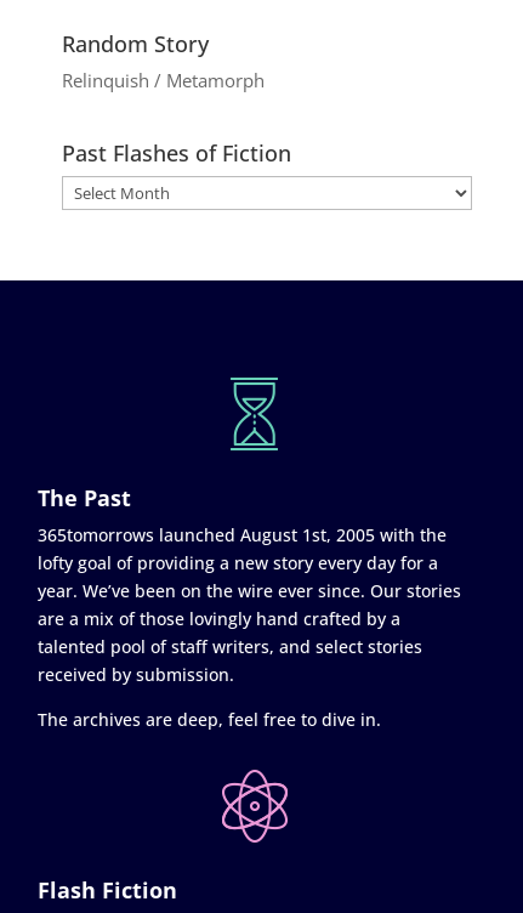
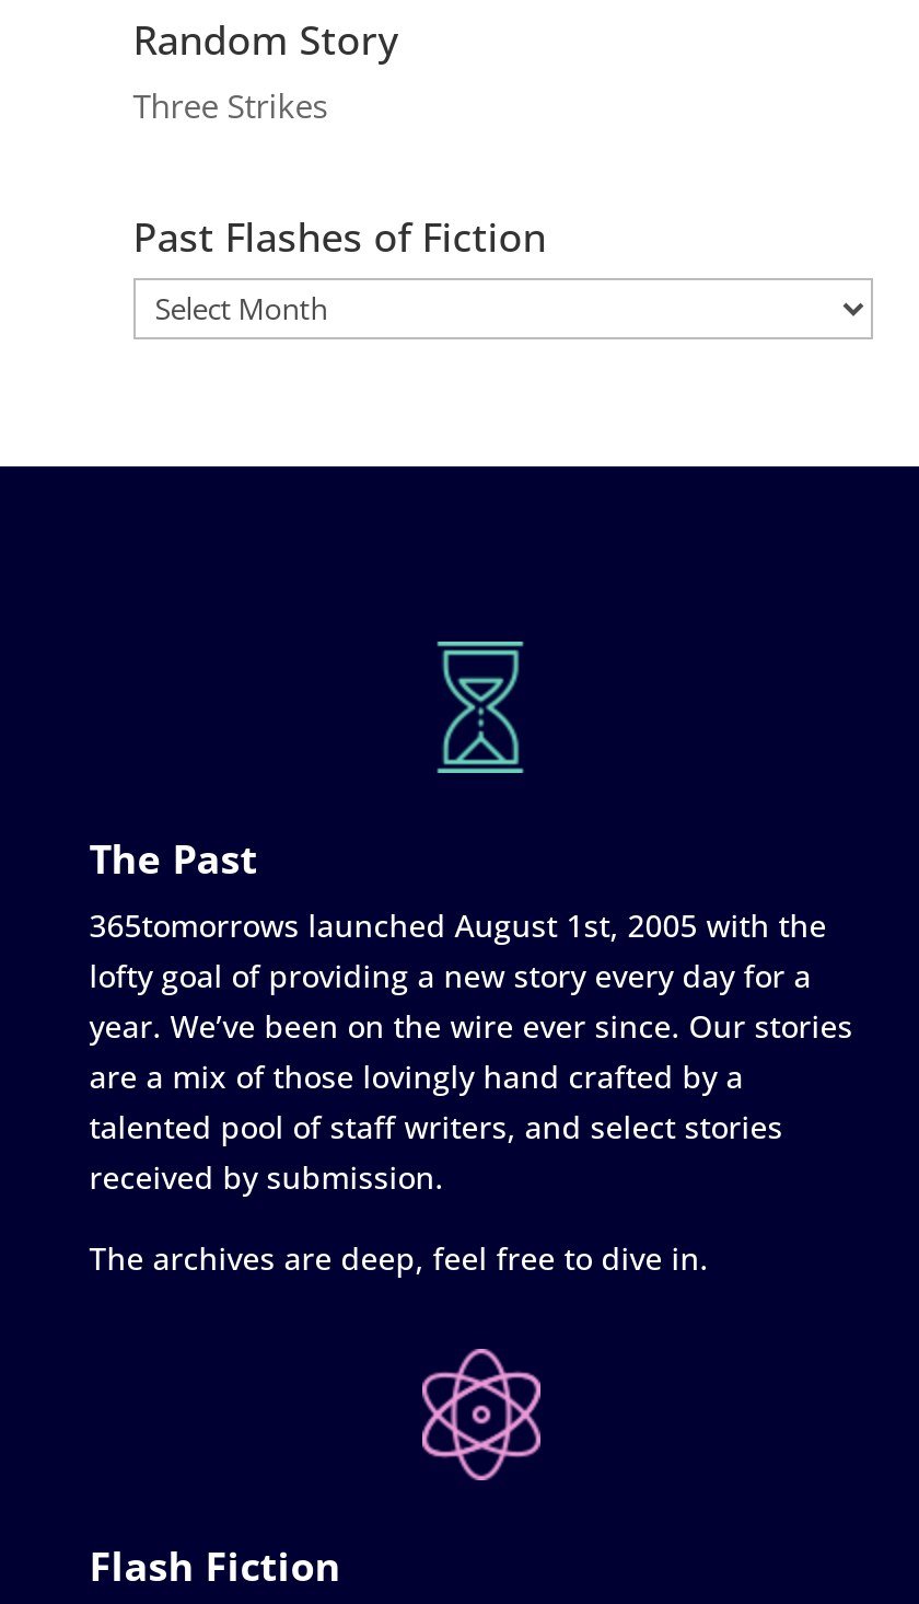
- Relinquish / Metamorph
+ Three Strikes
